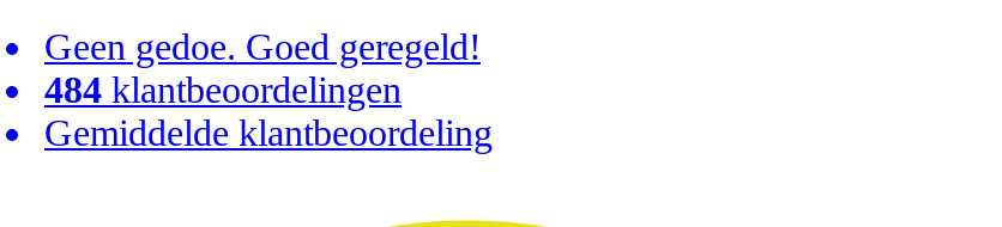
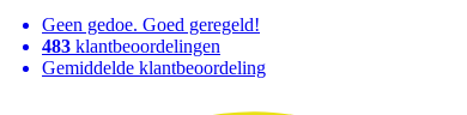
- 484 klantbeoordelingen
+ 483 klantbeoordelingen
